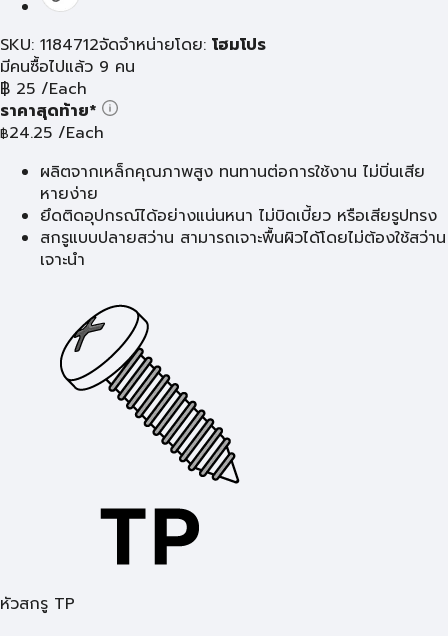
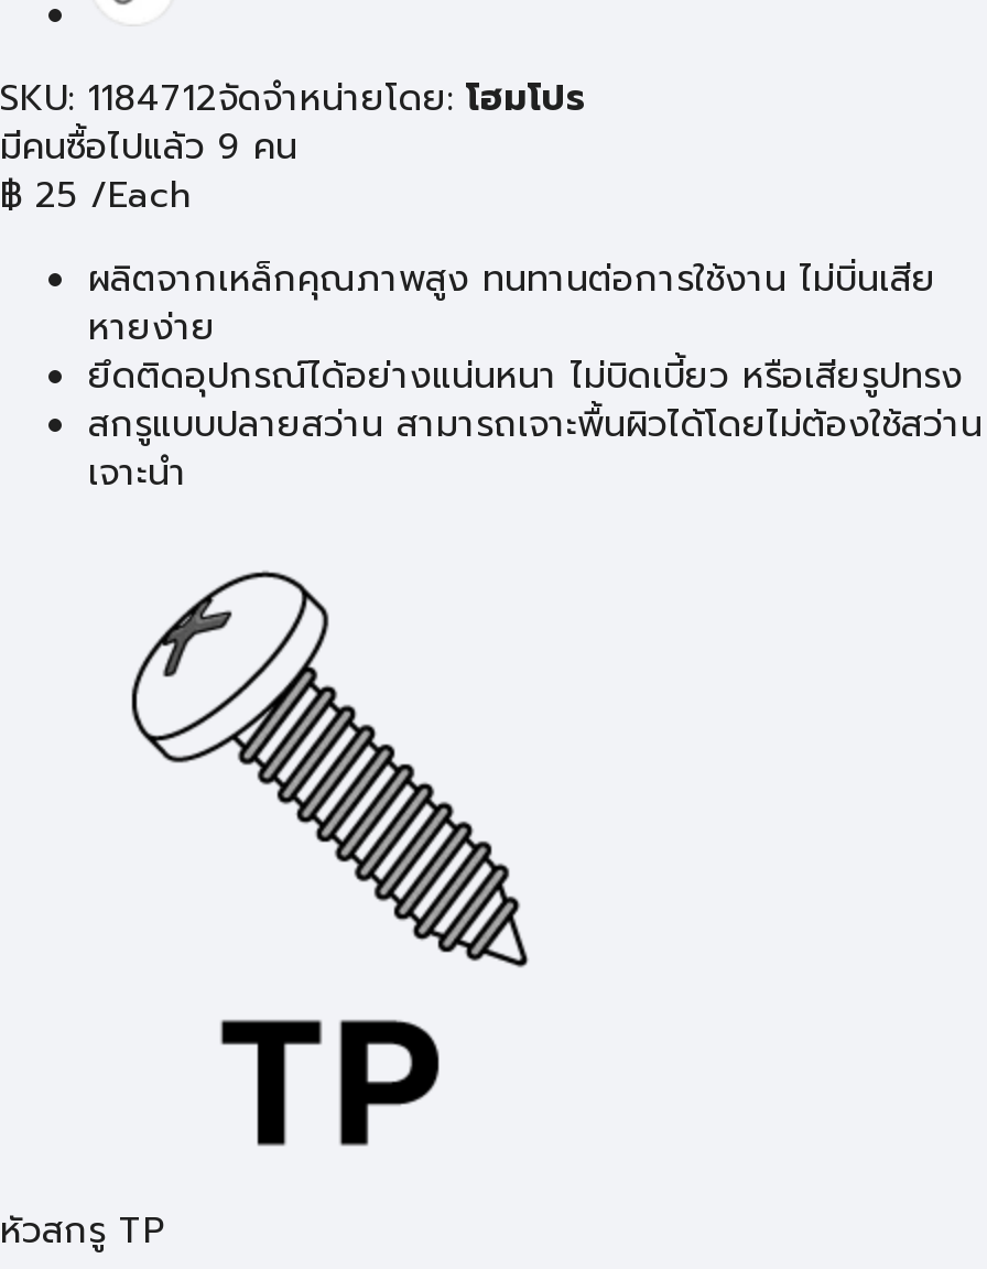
- ราคาสุดท้าย*
- ฿24.25 /Each
